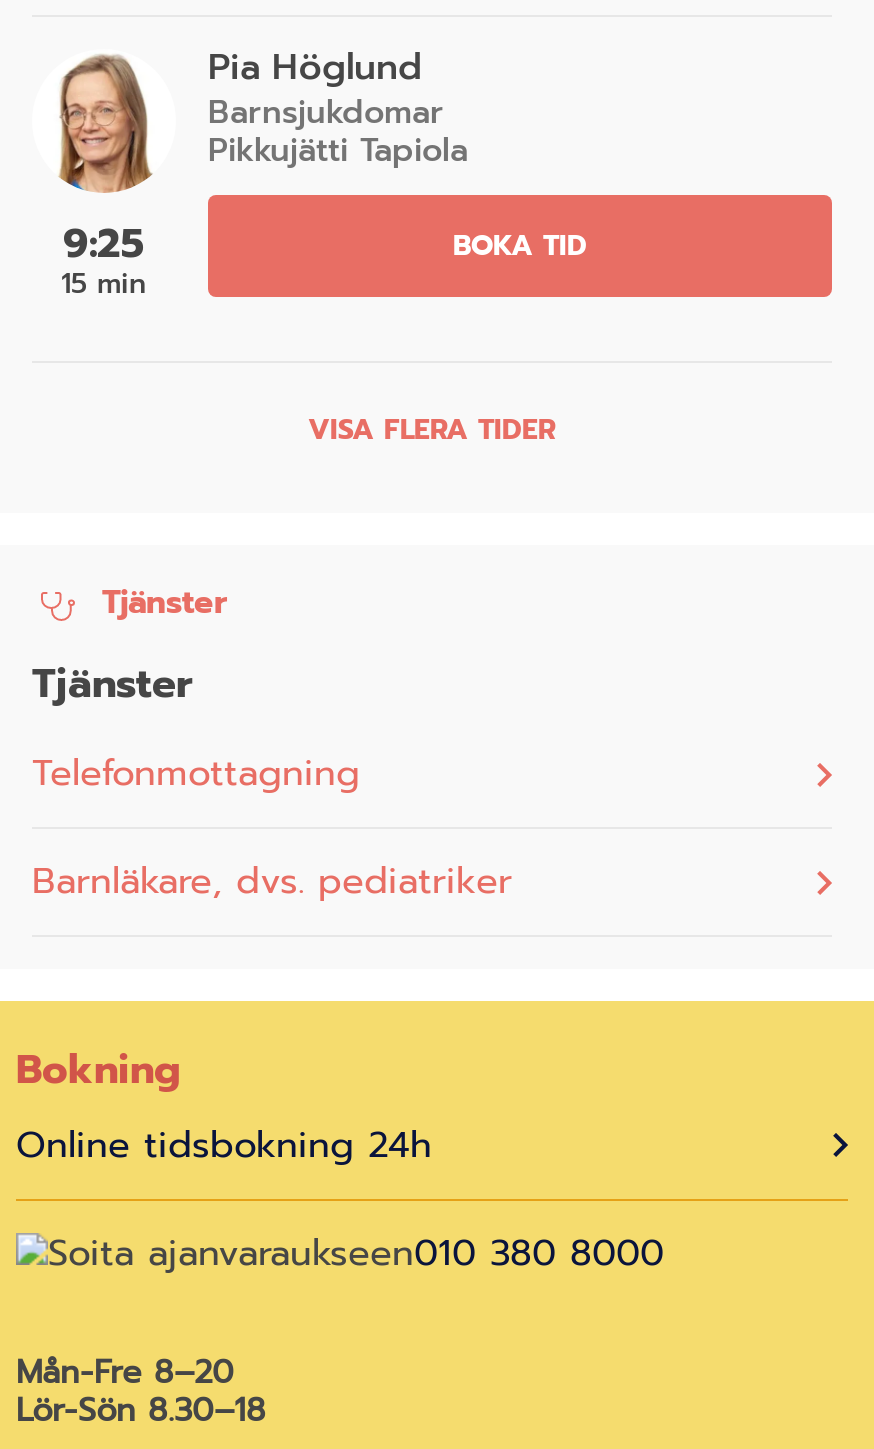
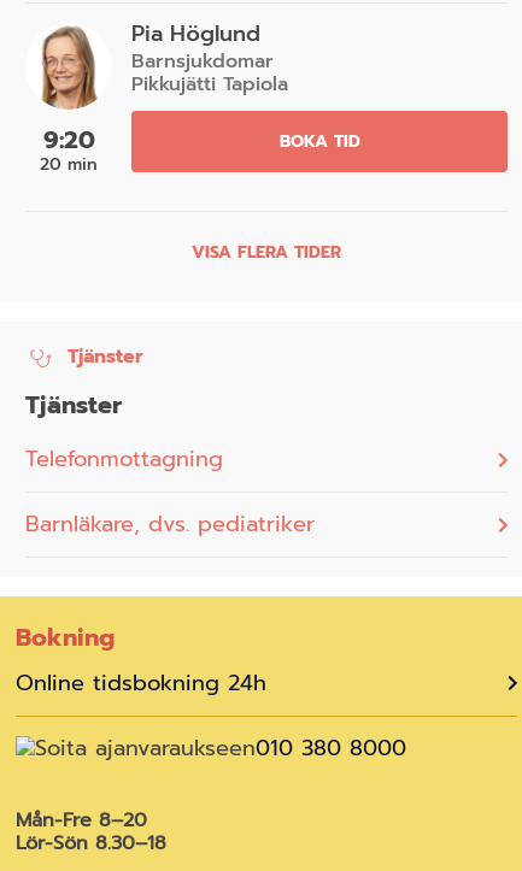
- 9:25
+ 9:20

- 15 min
+ 20 min
